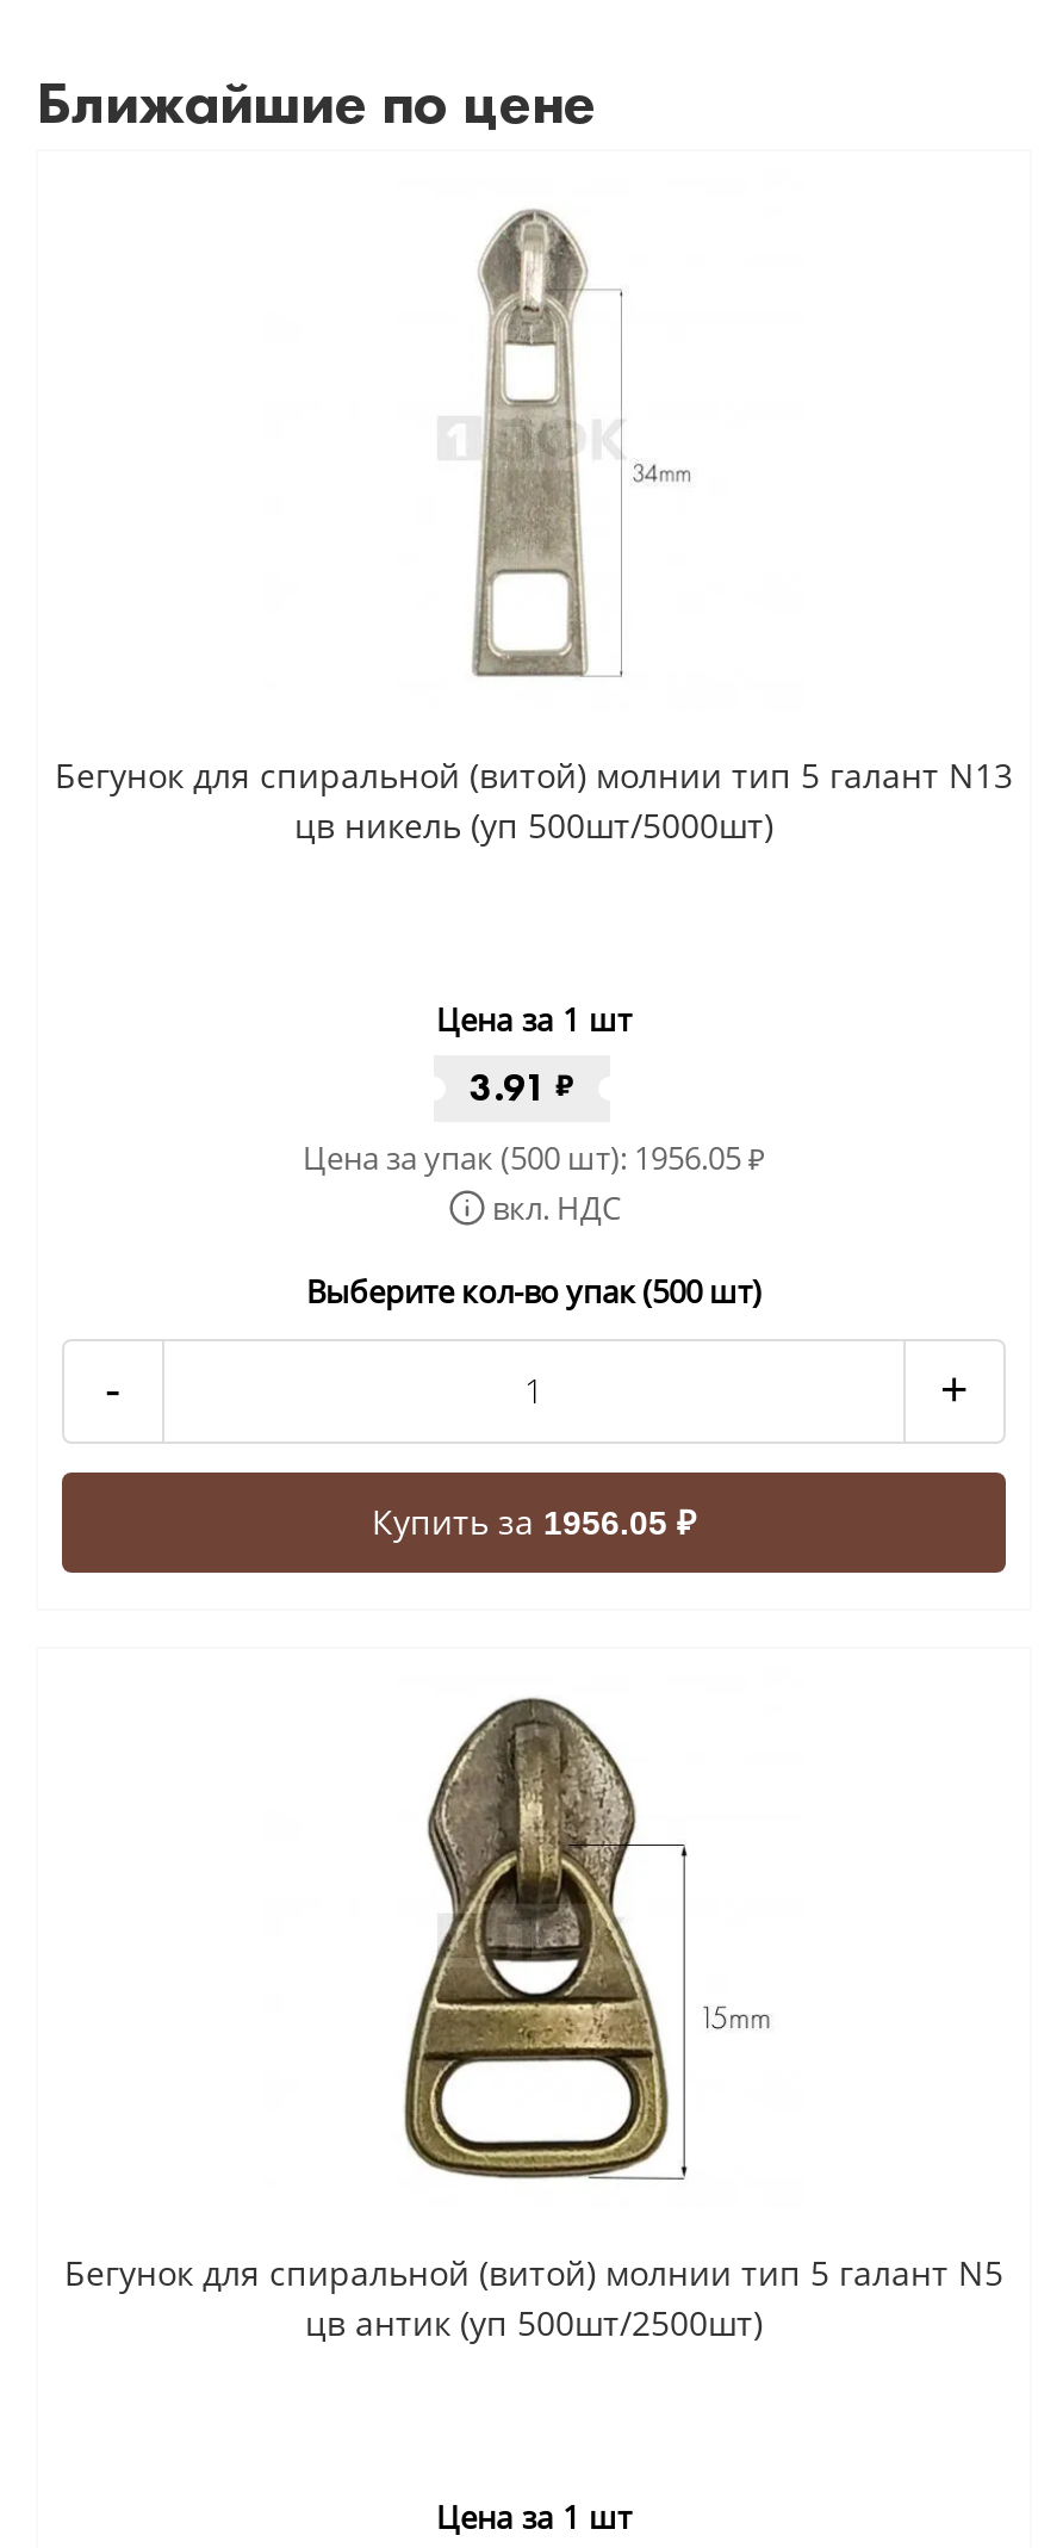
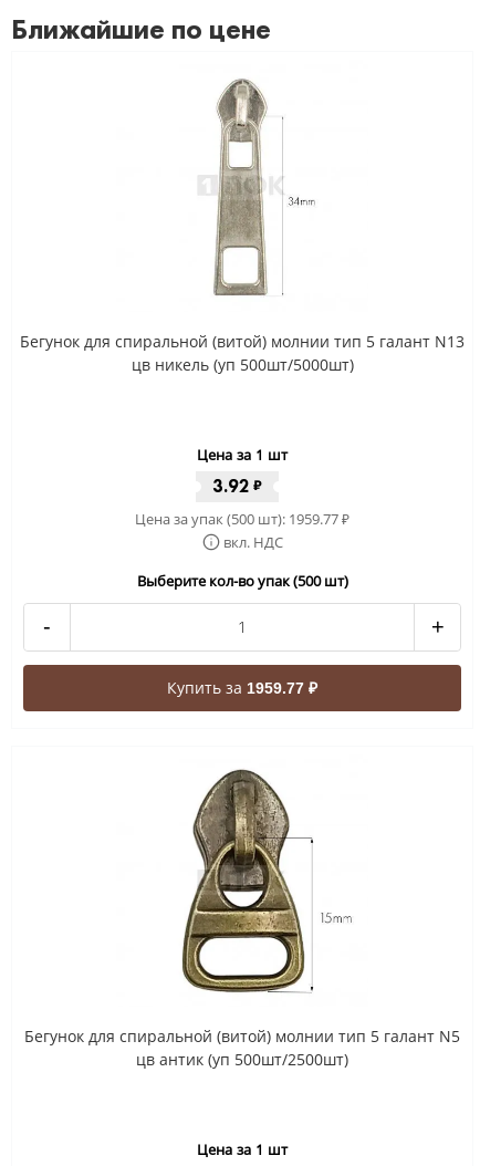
- 3.91 ₽
+ 3.92 ₽

- Цена за упак (500 шт): 1956.05₽
+ Цена за упак (500 шт): 1959.77₽

- Купить за 1956.05 ₽
+ Купить за 1959.77 ₽
